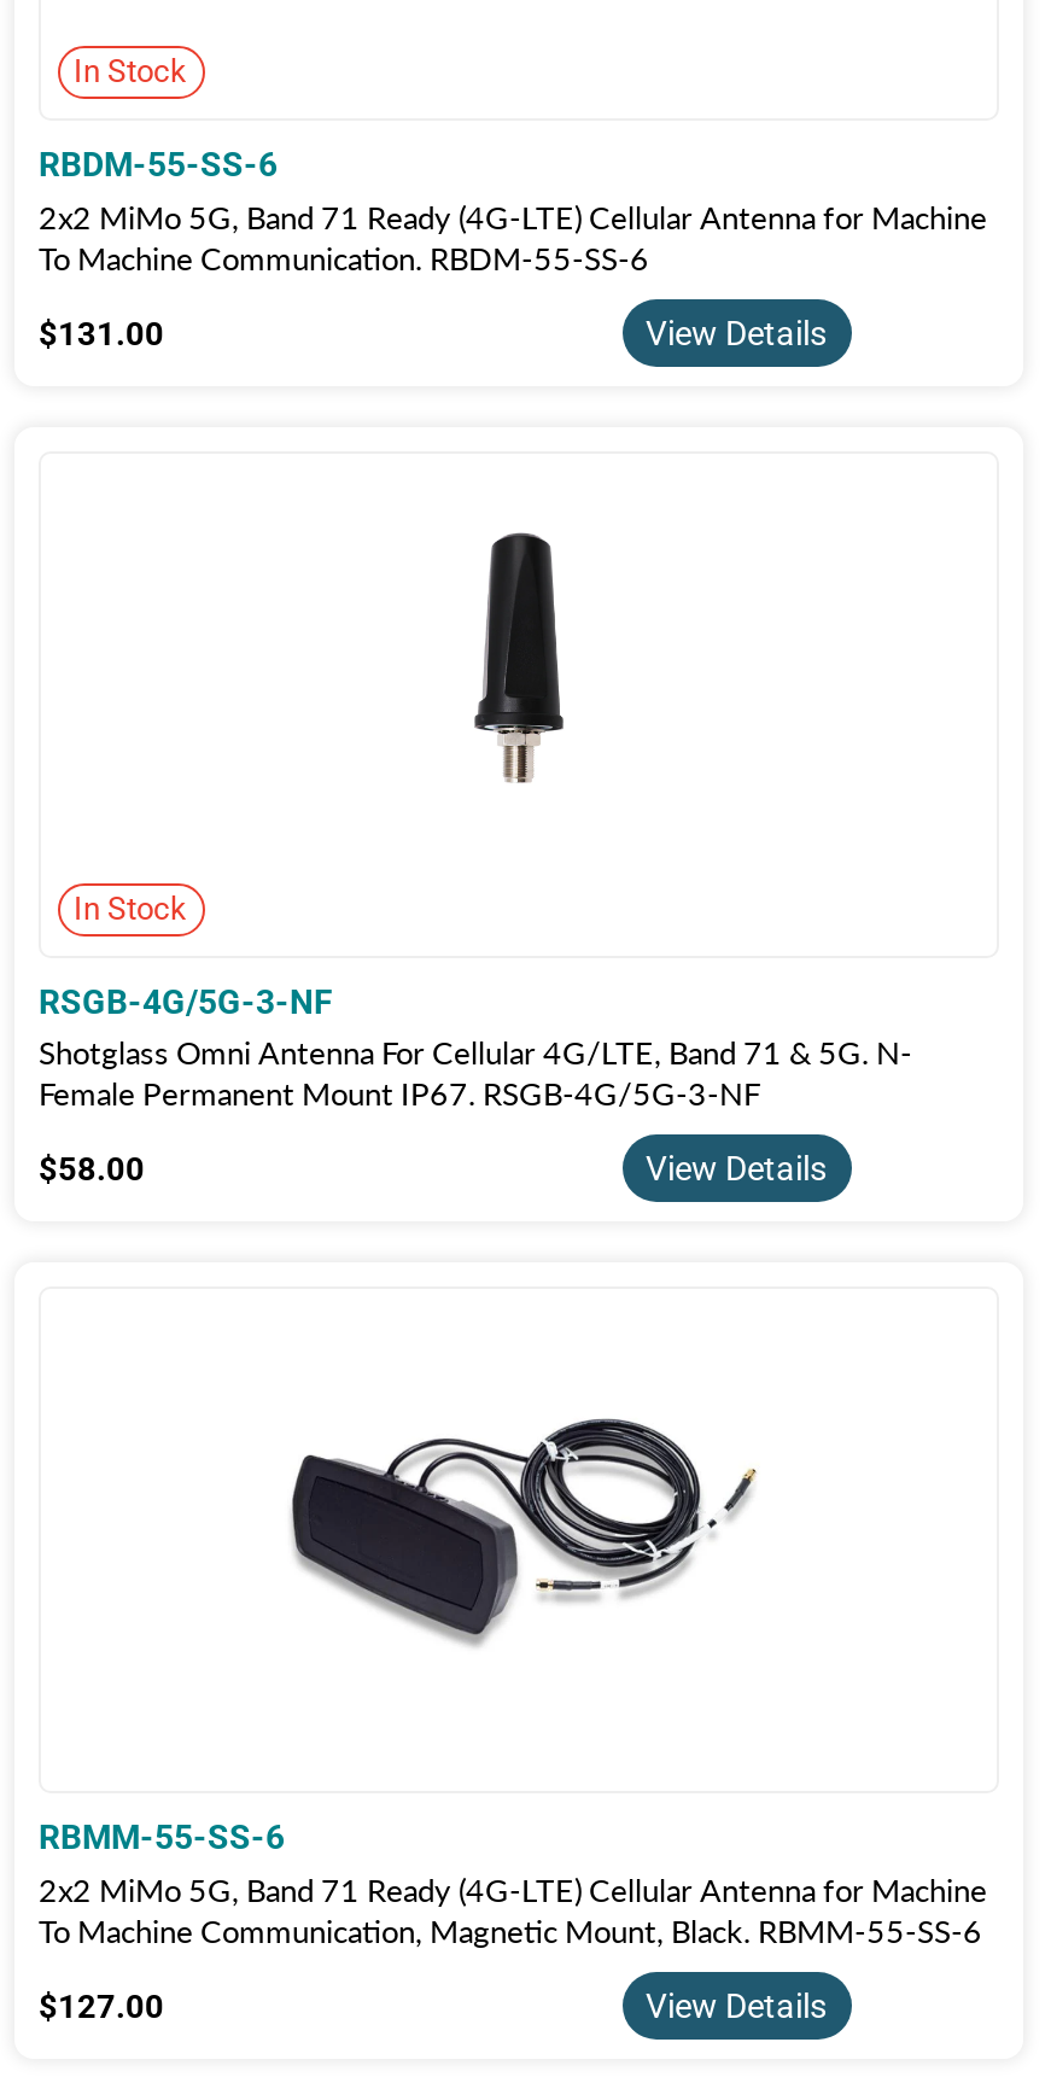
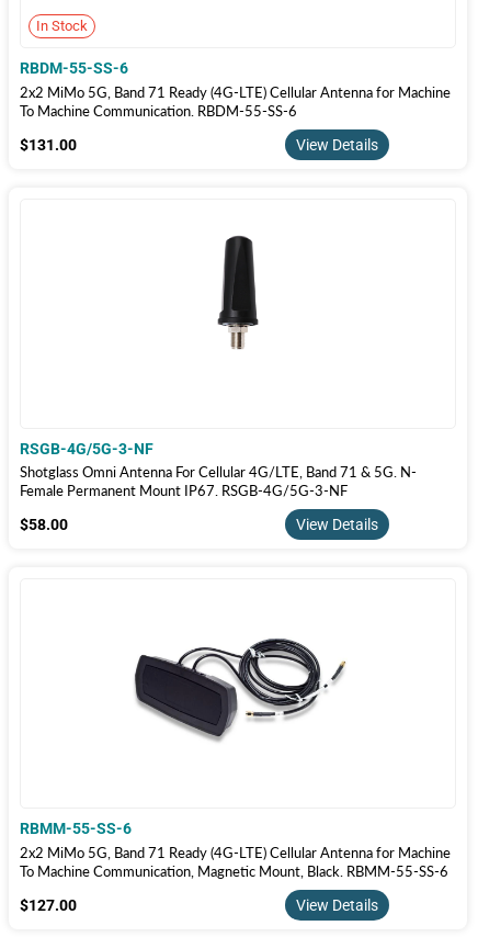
- In Stock
